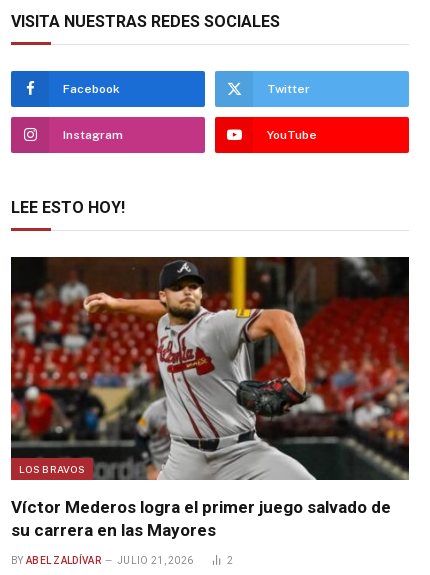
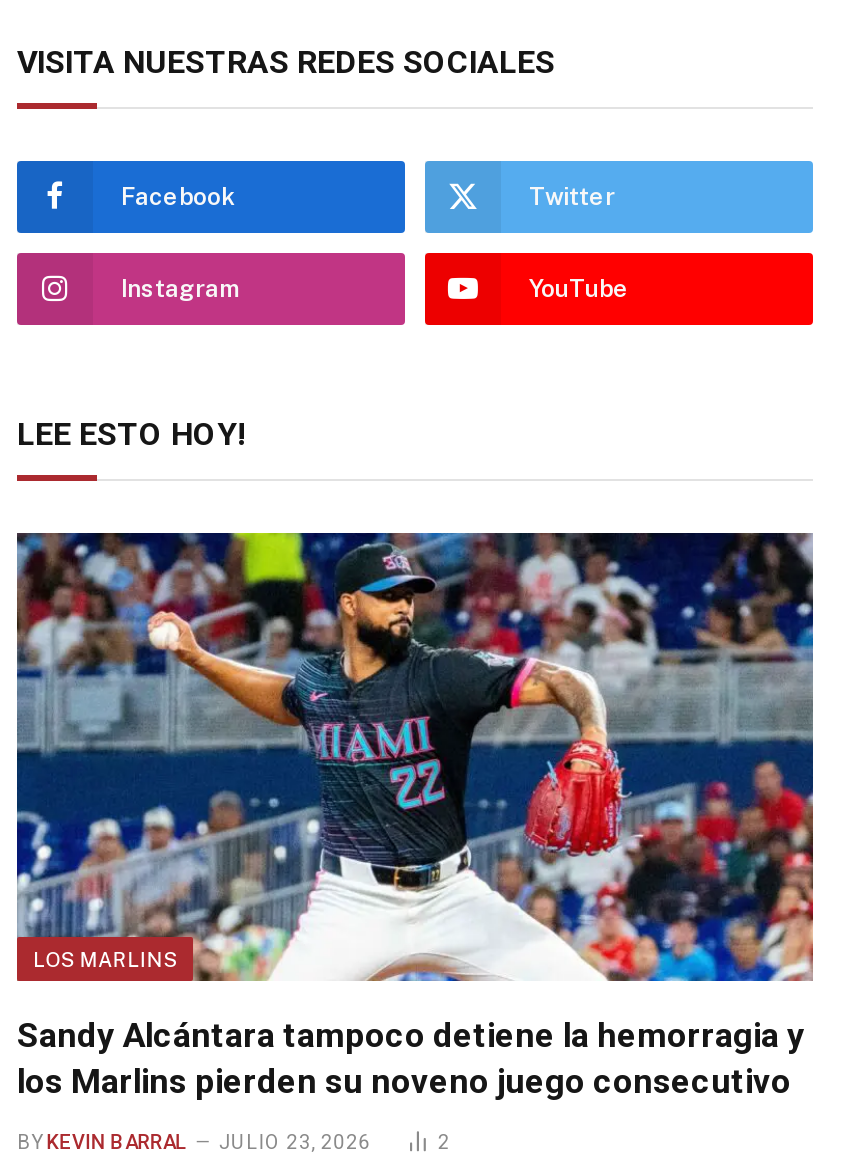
- [image]
- LOS BRAVOS
+ [image]
+ LOS MARLINS

- Víctor Mederos logra el primer juego salvado de
- su carrera en las Mayores
+ Sandy Alcántara tampoco detiene la hemorragia y
+ los Marlins pierden su noveno juego consecutivo

- BY ABEL ZALDÍVAR
- JULIO 21, 2026
+ BY KEVIN BARRAL
+ JULIO 23, 2026
